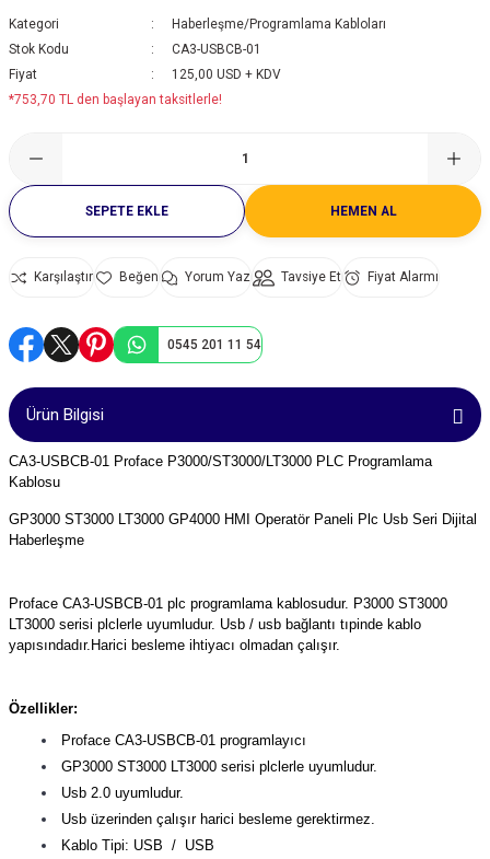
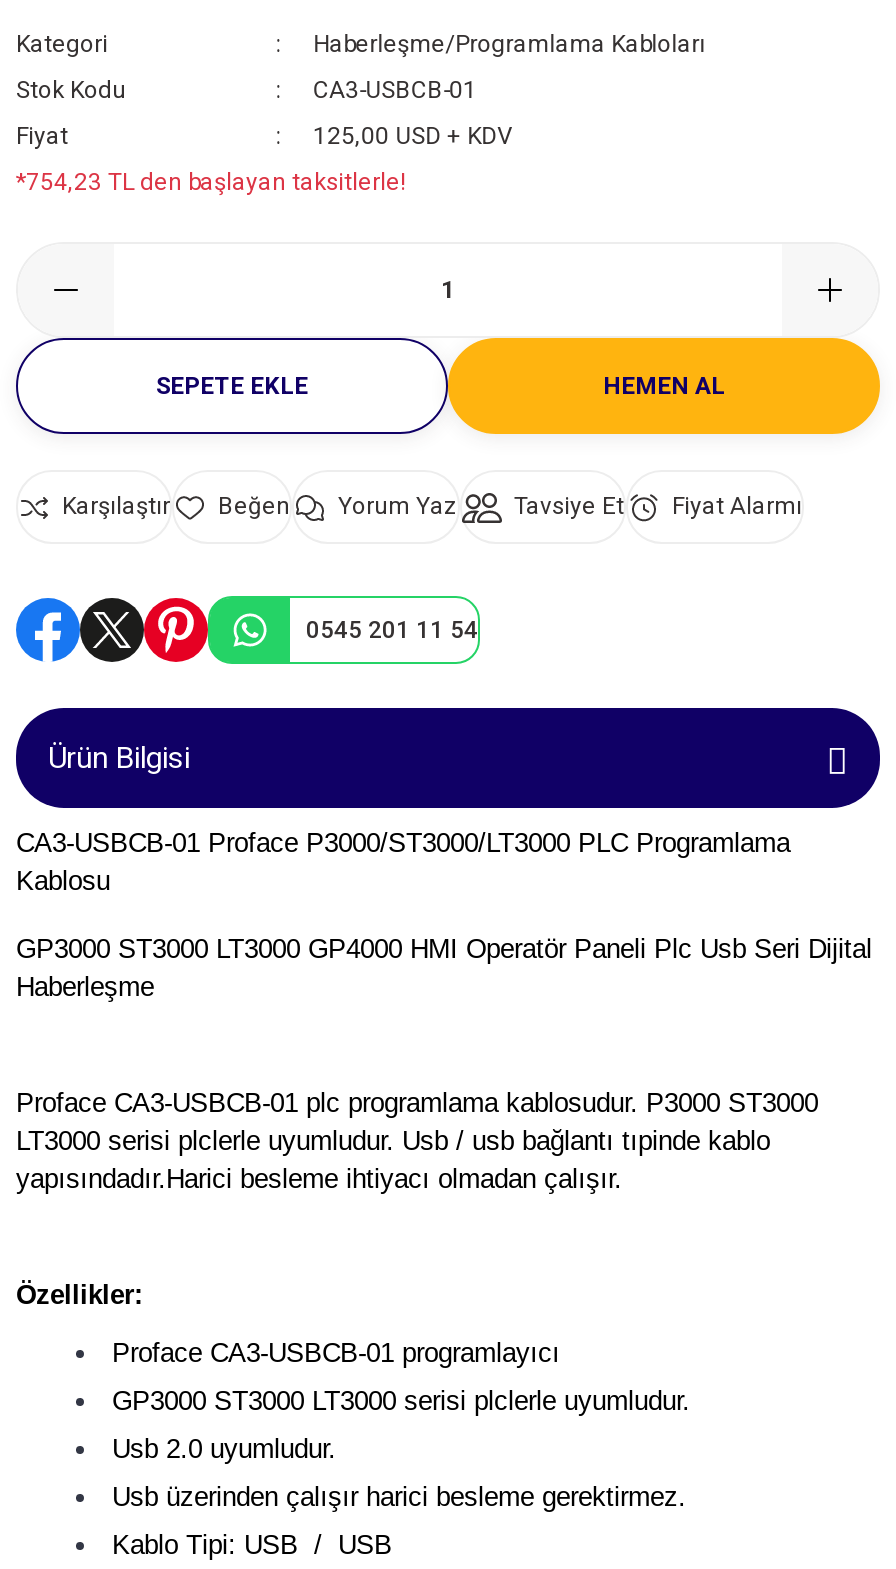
- *753,70 TL den başlayan taksitlerle!
+ *754,23 TL den başlayan taksitlerle!
